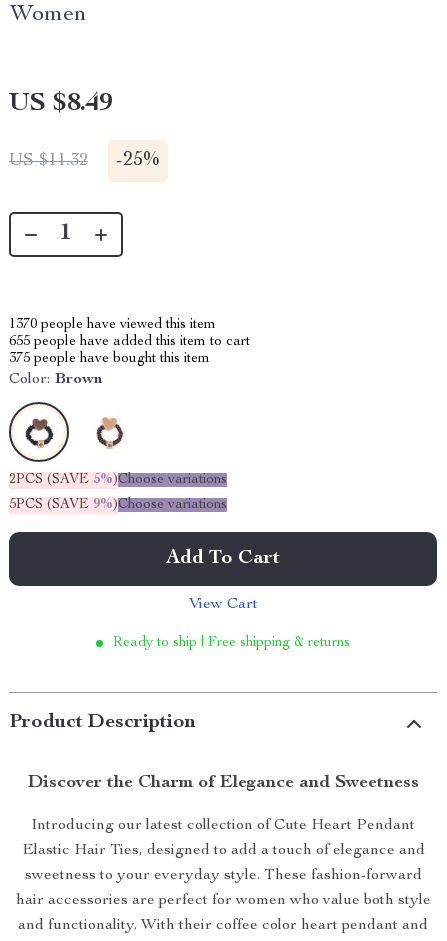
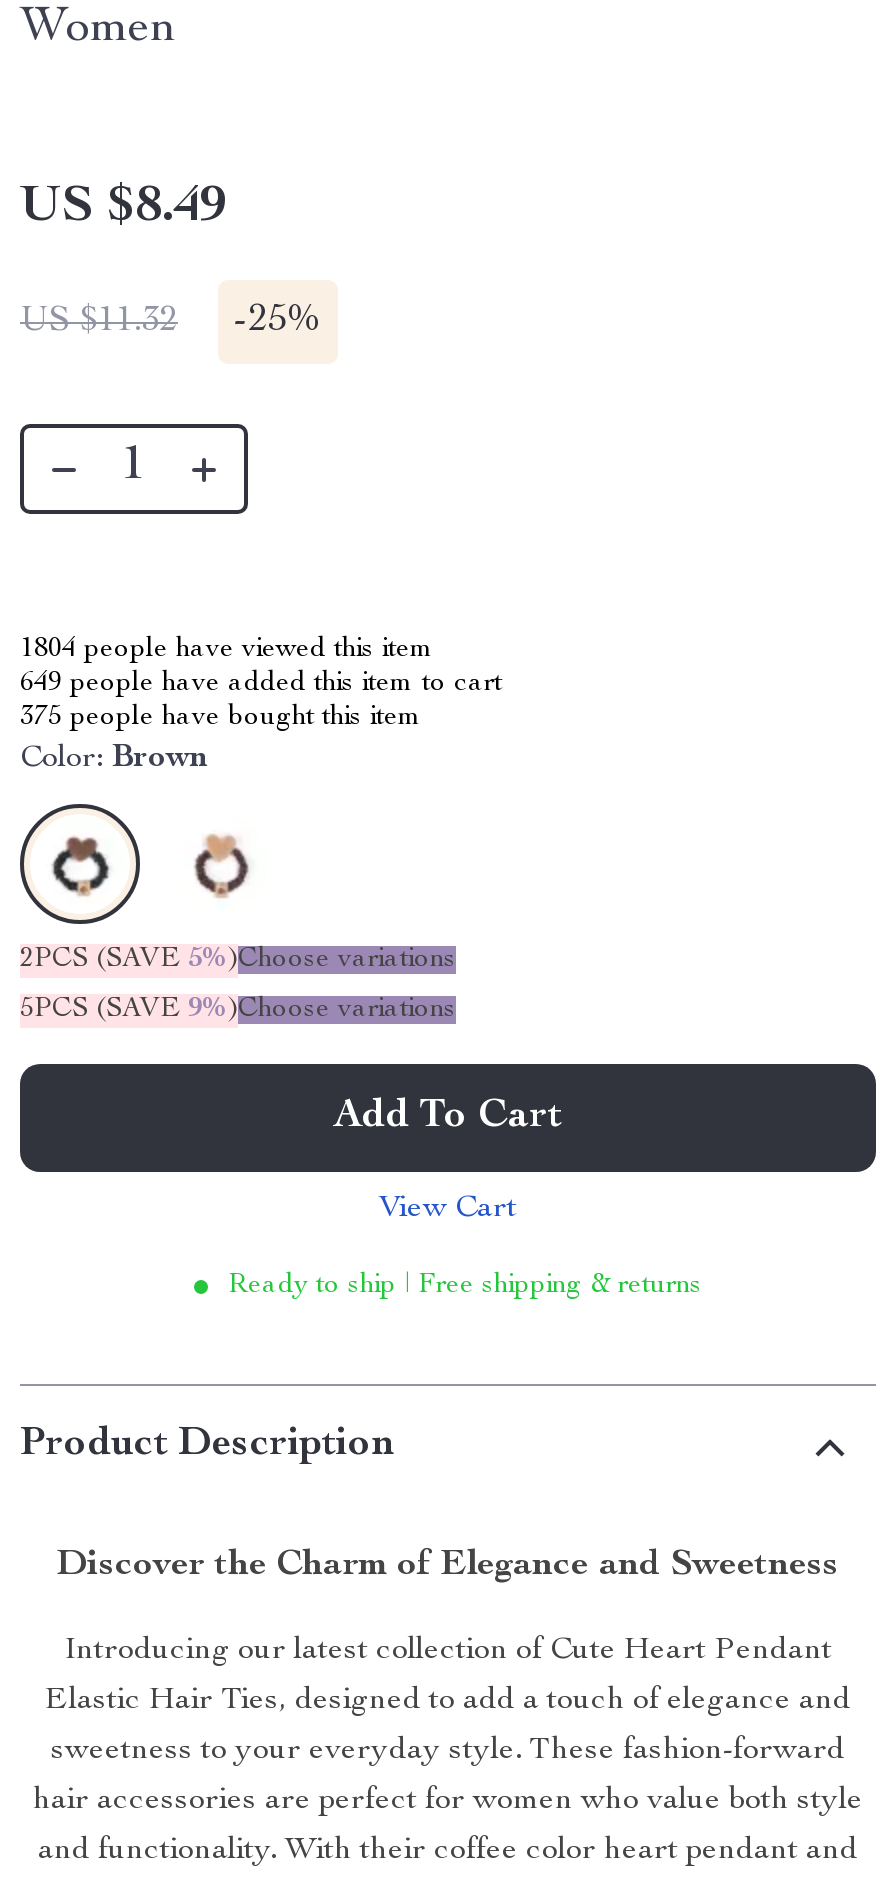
- 1370 people have viewed this item
+ 1804 people have viewed this item

- 655 people have added this item to cart
+ 649 people have added this item to cart
